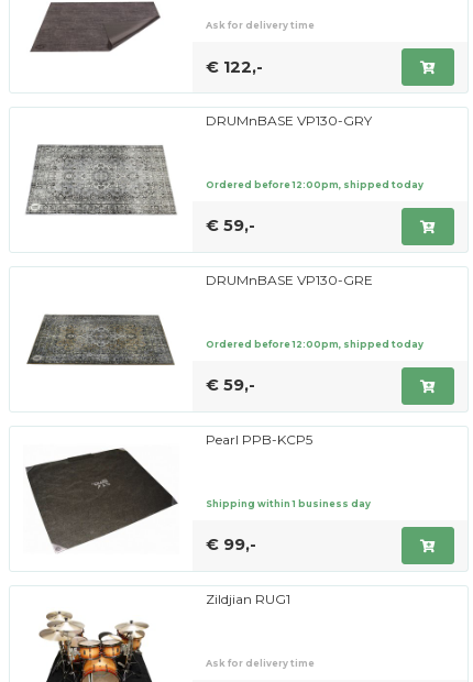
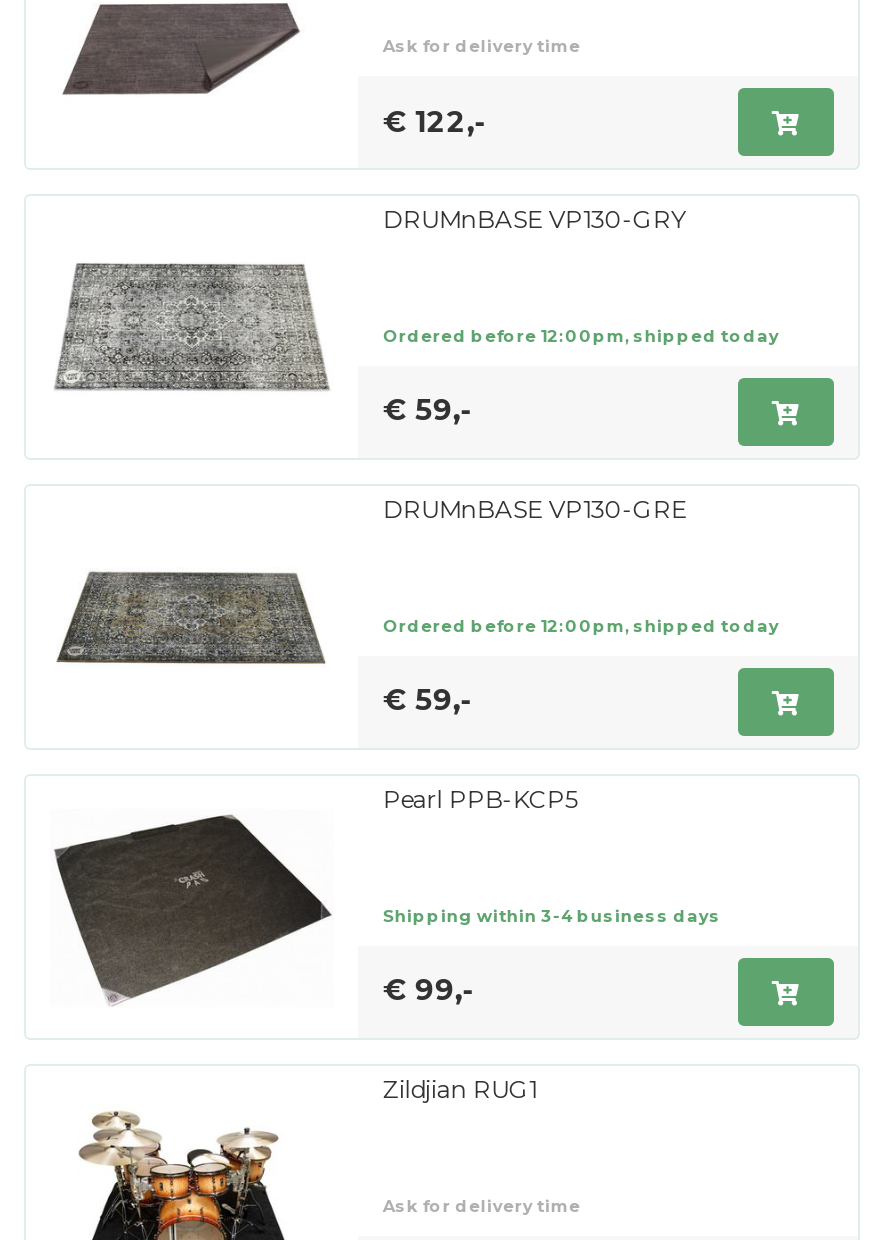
- Shipping within 1 business day
+ Shipping within 3-4 business days
